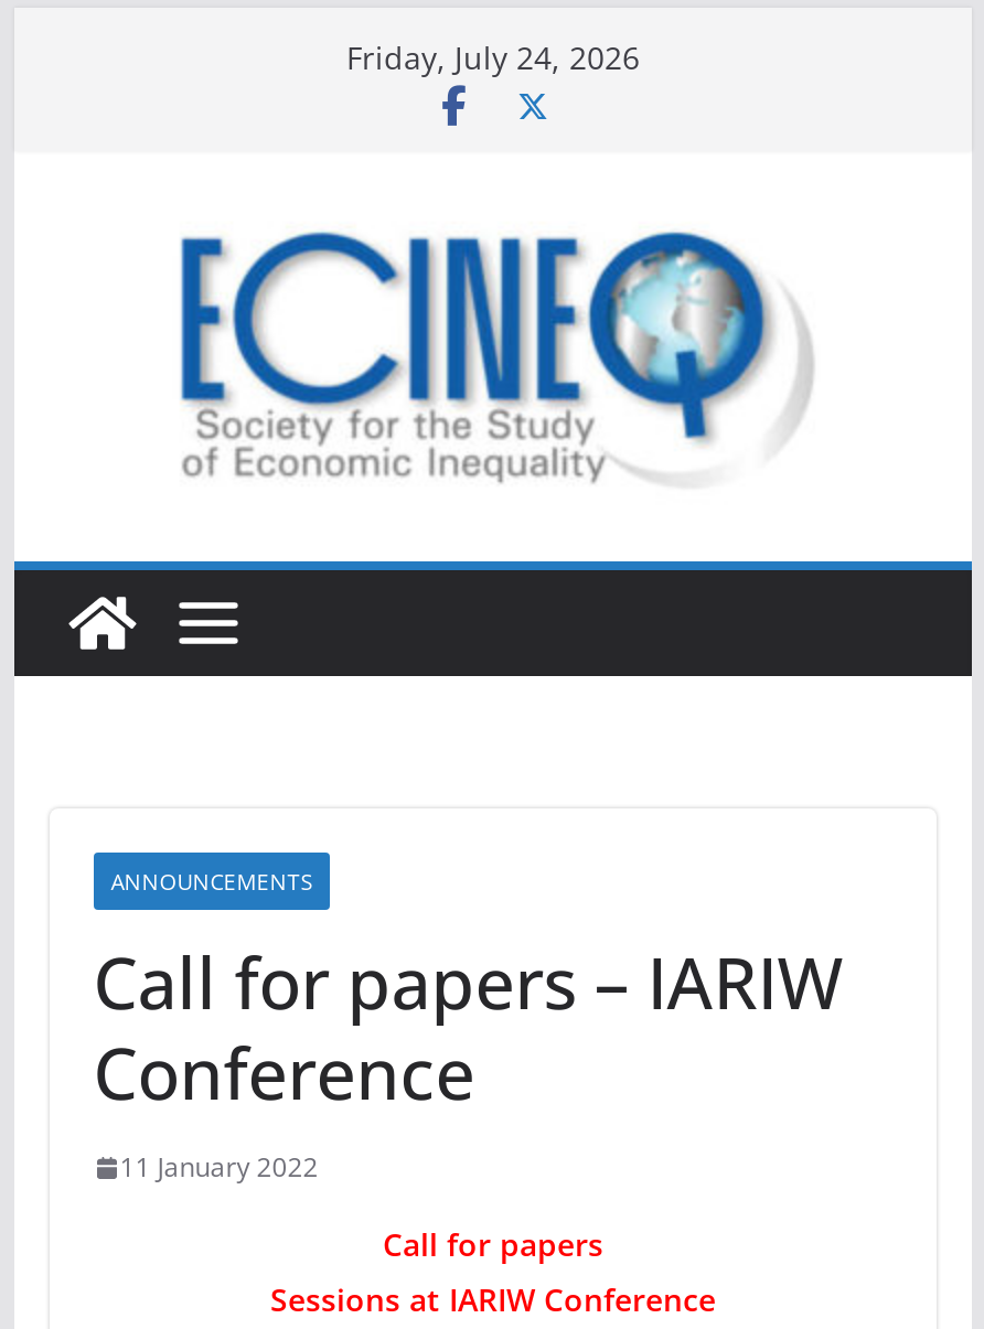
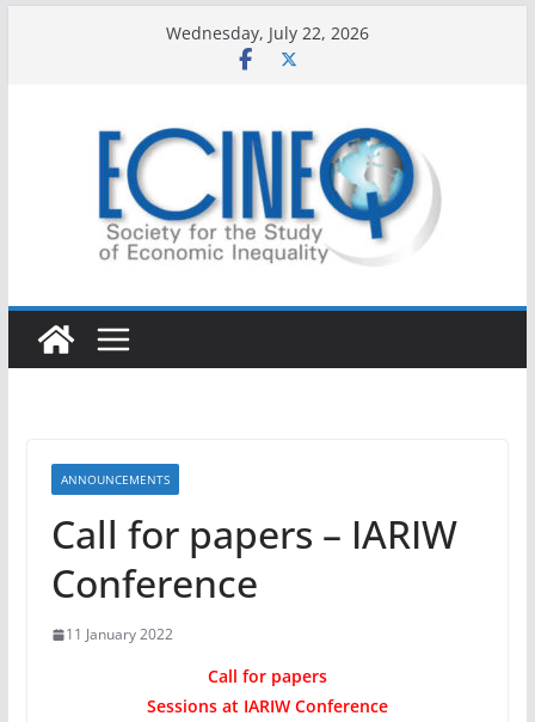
- Friday, July 24, 2026
+ Wednesday, July 22, 2026
